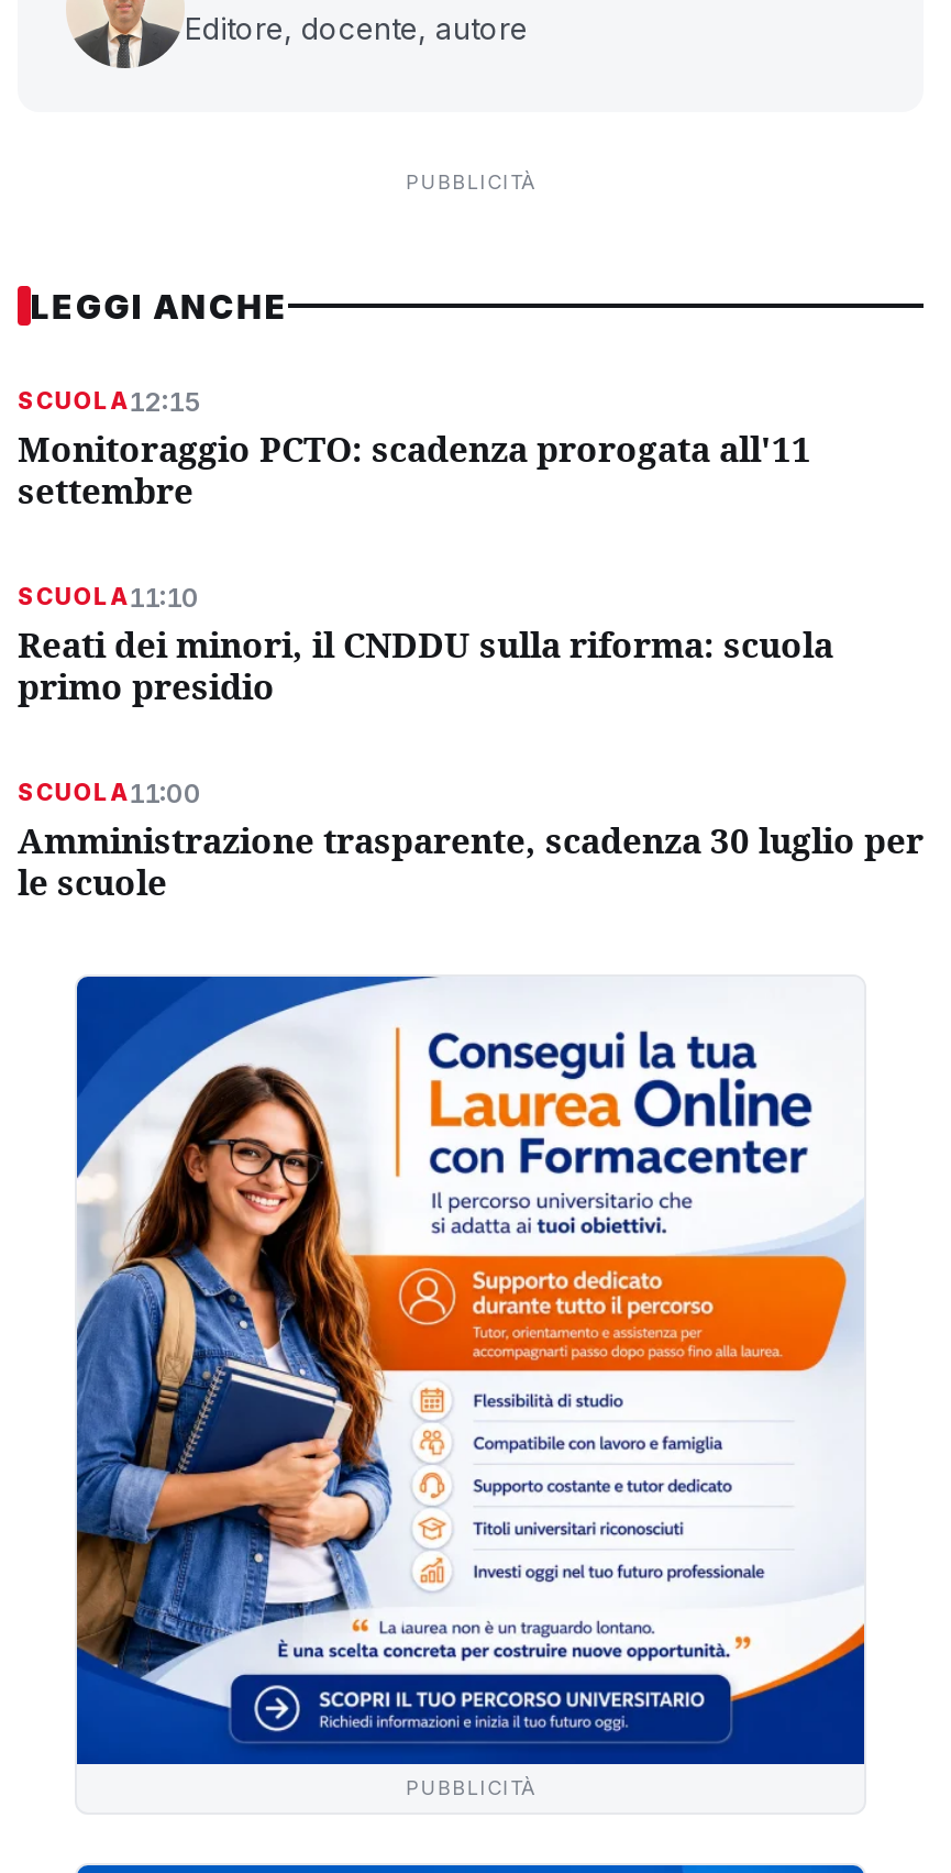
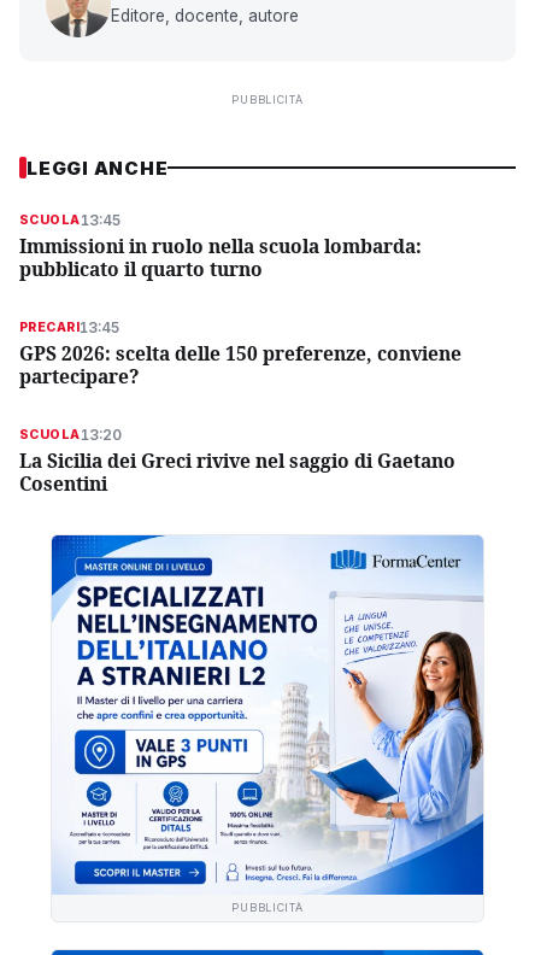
- SCUOLA12:15
- Monitoraggio PCTO: scadenza prorogata all'11
- settembre
+ SCUOLA13:45
+ Immissioni in ruolo nella scuola lombarda:
+ pubblicato il quarto turno

- SCUOLA11:10
- Reati dei minori, il CNDDU sulla riforma: scuola
- primo presidio
+ PRECARI13:45
+ GPS 2026: scelta delle 150 preferenze, conviene
+ partecipare?

- SCUOLA11:00
- Amministrazione trasparente, scadenza 30 luglio per
- le scuole
+ SCUOLA13:20
+ La Sicilia dei Greci rivive nel saggio di Gaetano
+ Cosentini

- [image]
+ [image]
